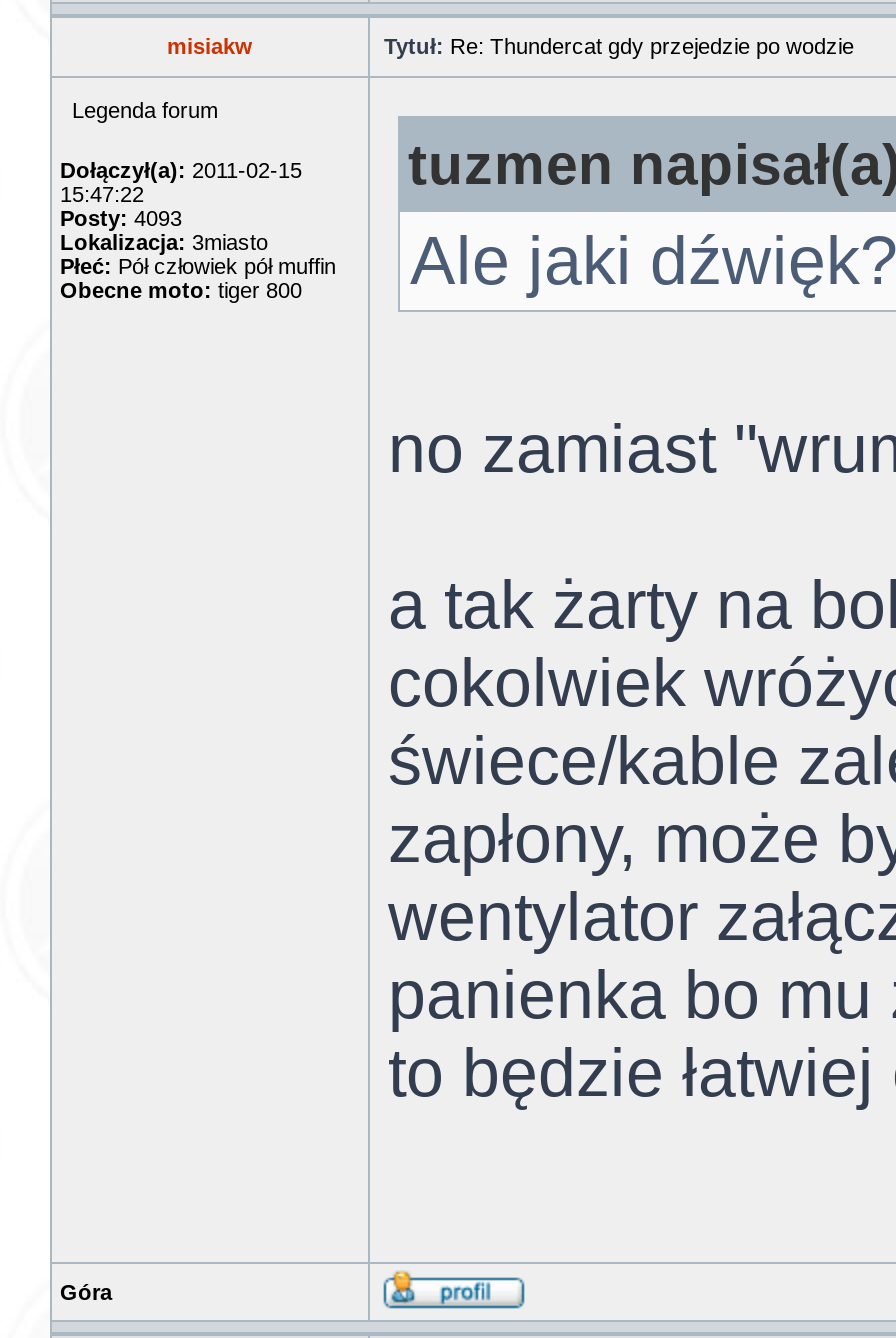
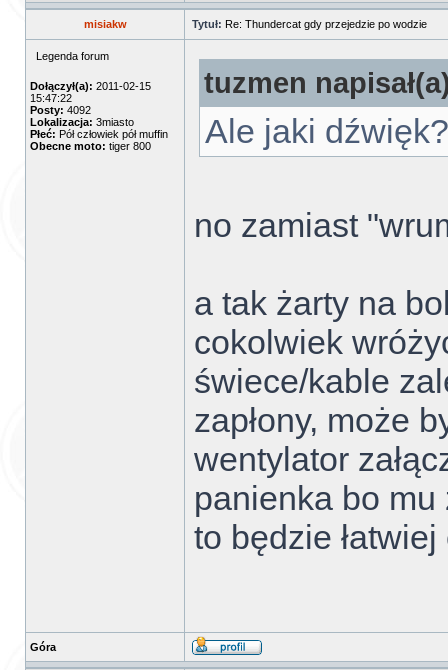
- Posty: 4093
+ Posty: 4092
